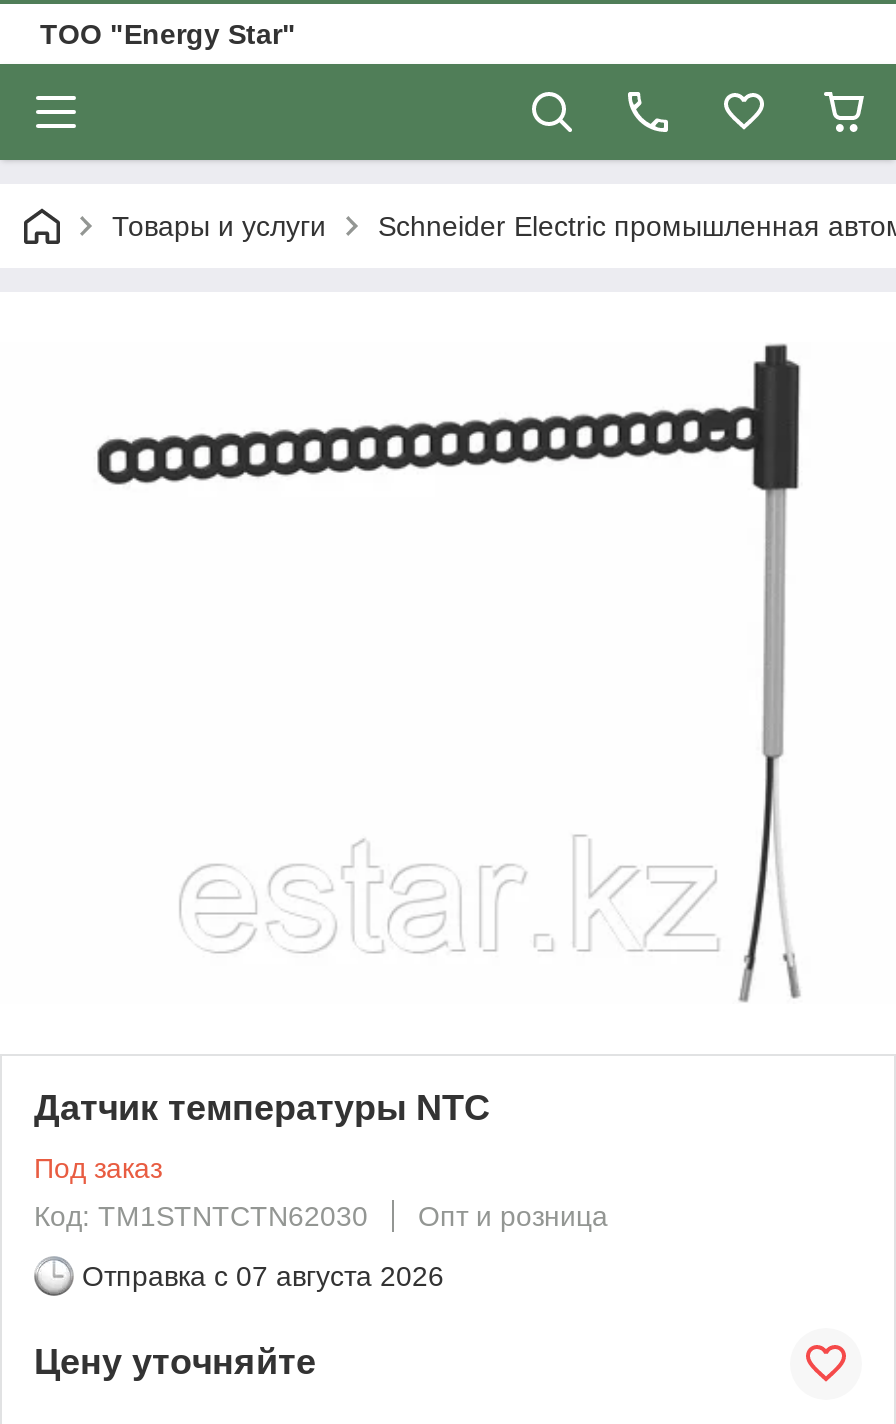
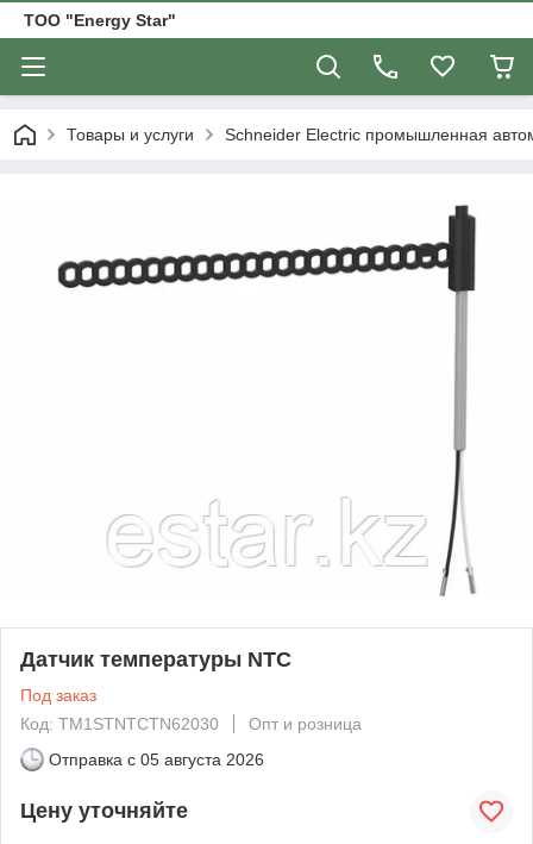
- Отправка с 07 августа 2026
+ Отправка с 05 августа 2026
